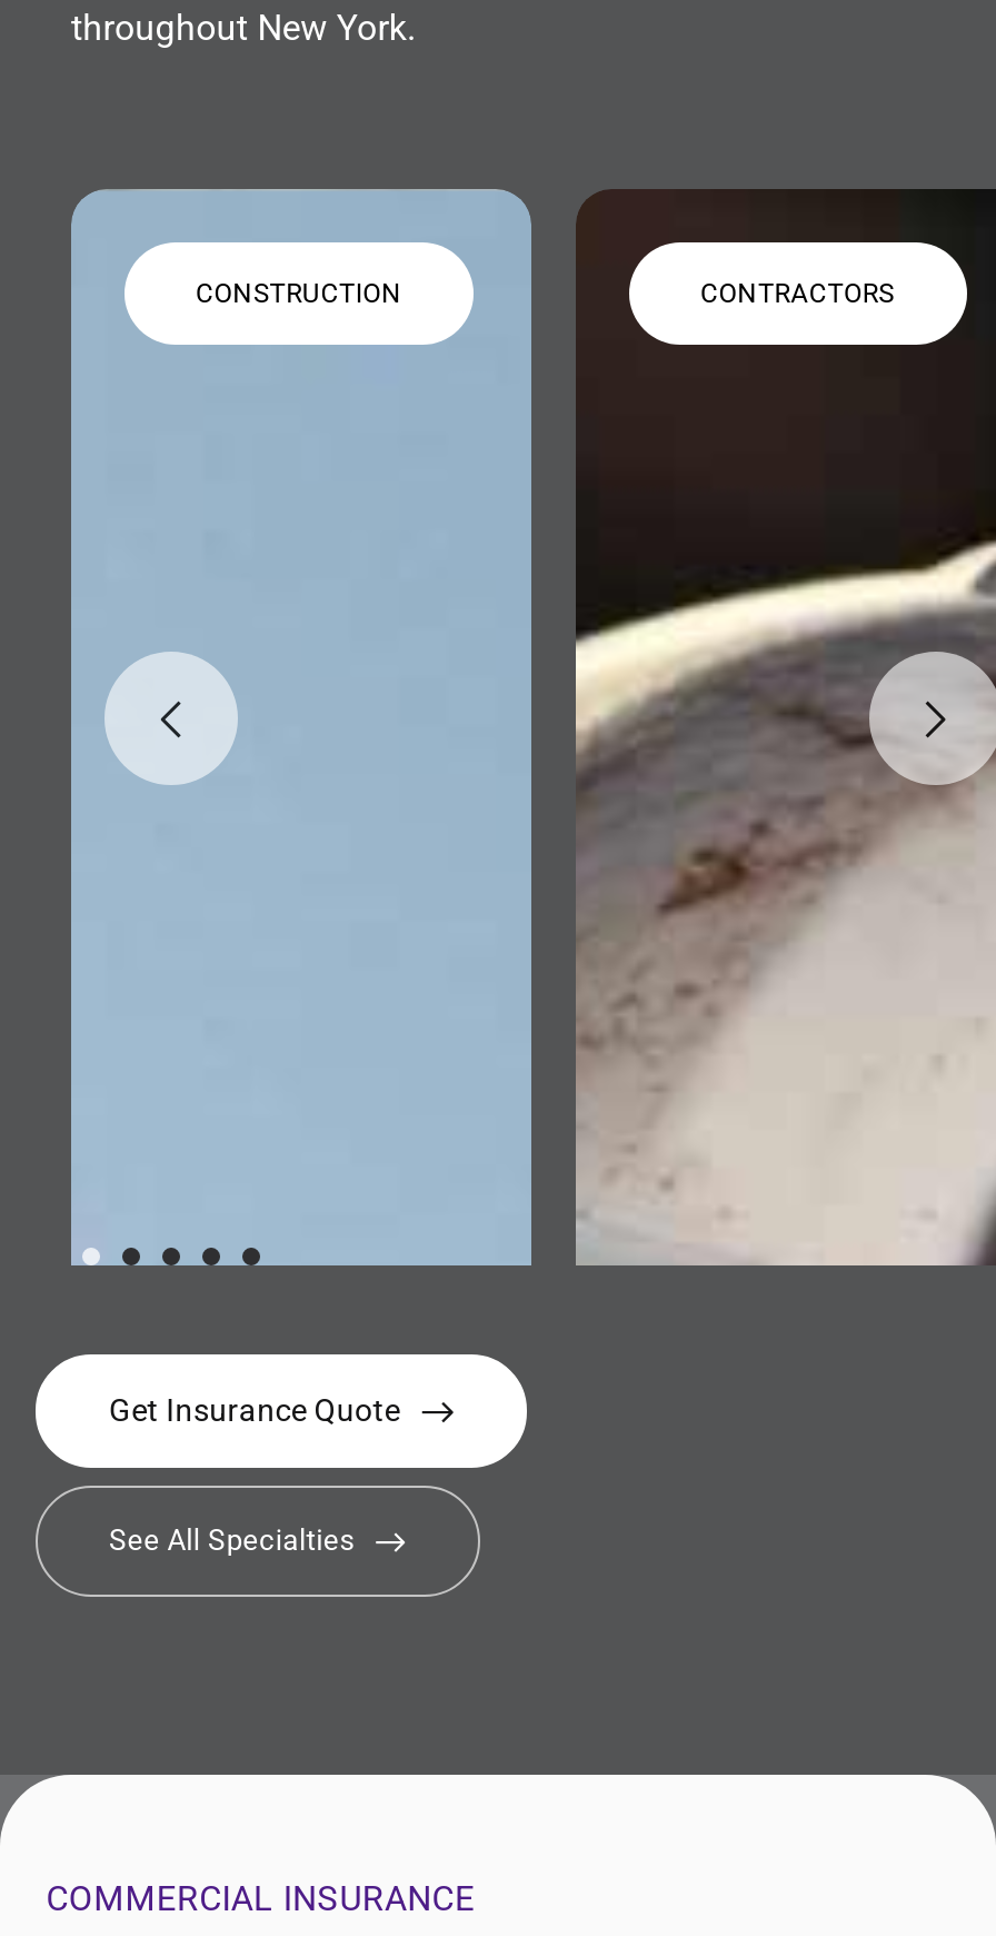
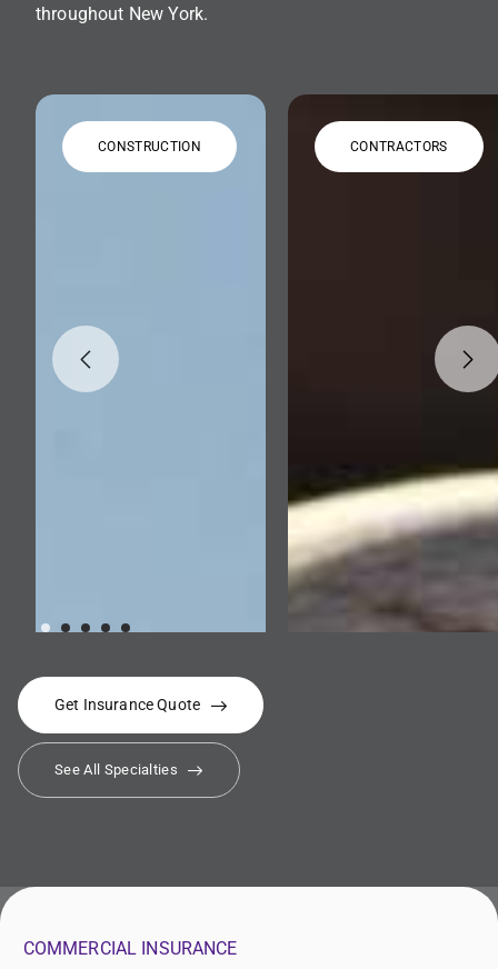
- [image]
+ [image]
